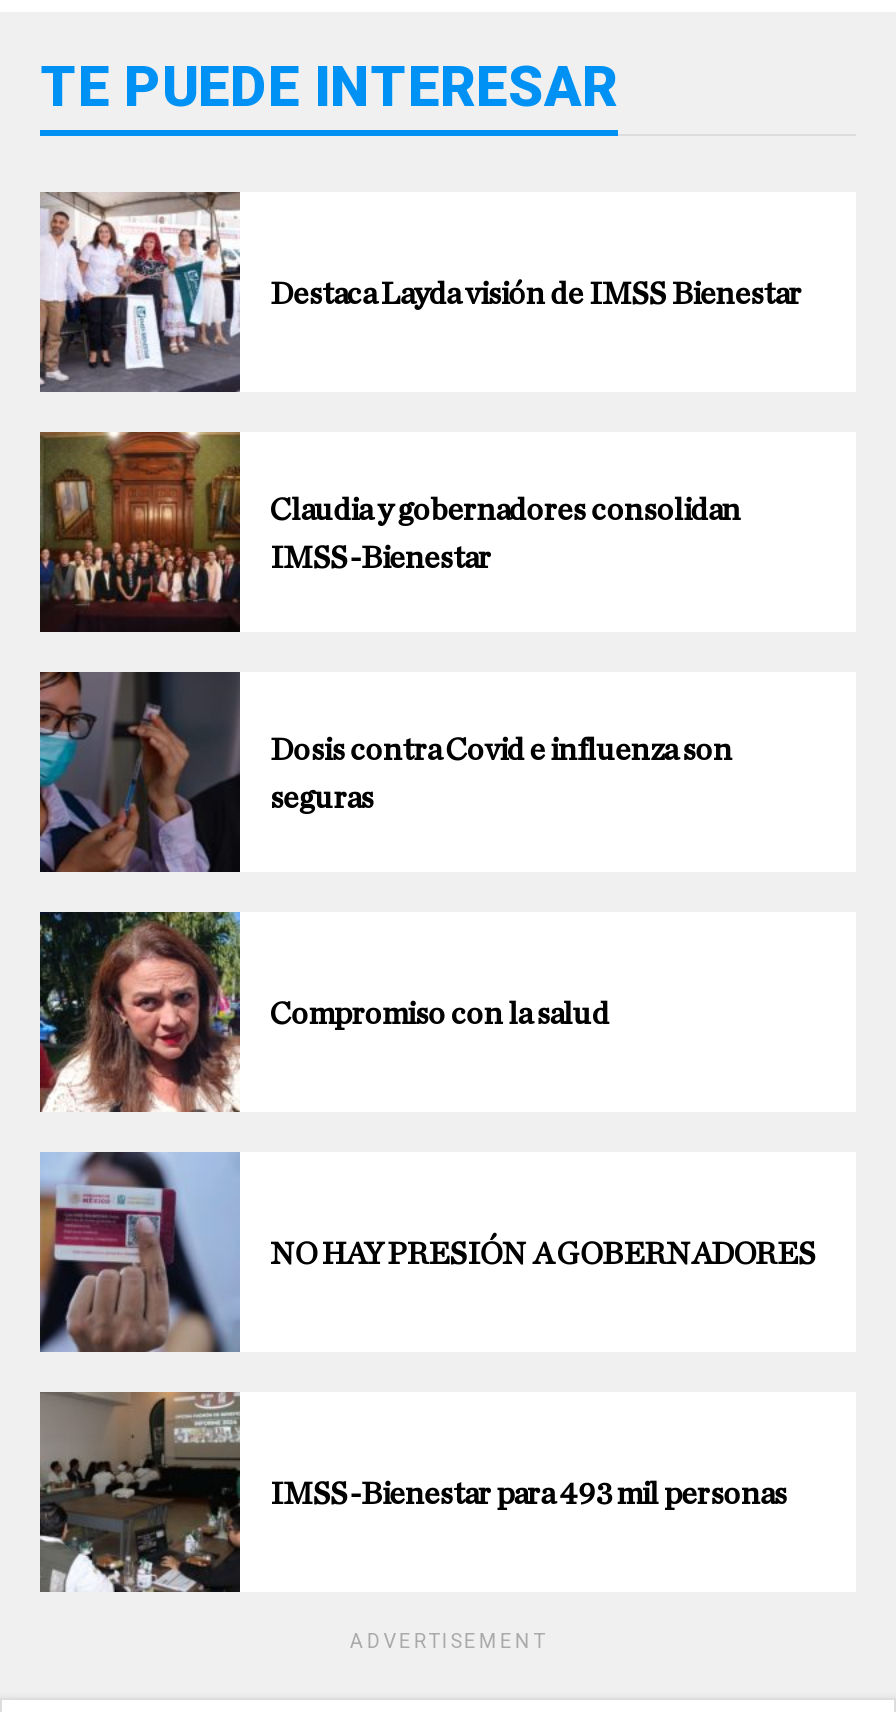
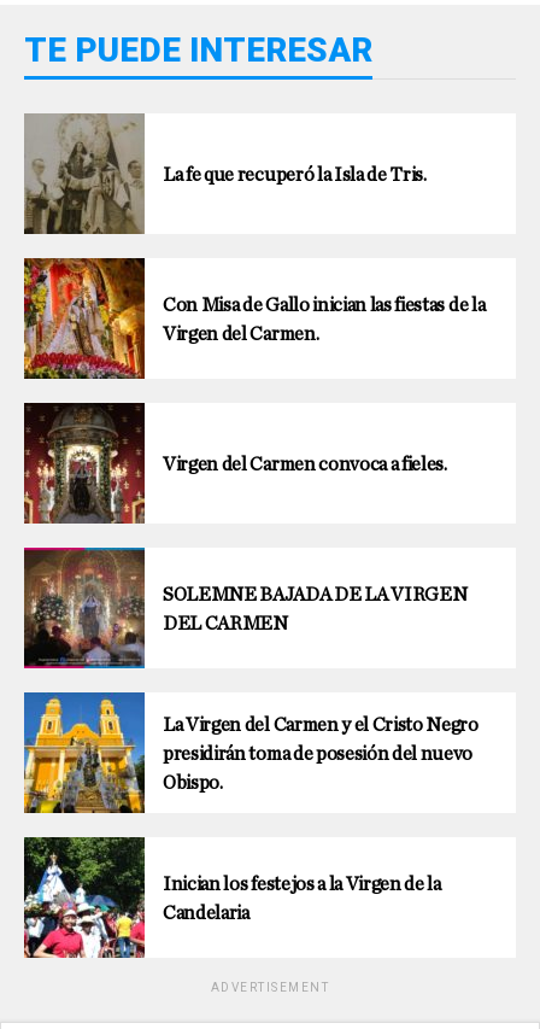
- [image]
- Destaca Layda visión de IMSS Bienestar
+ [image]
+ La fe que recuperó la Isla de Tris.

- [image]
- Claudia y gobernadores consolidan
- IMSS-Bienestar
+ [image]
+ Con Misa de Gallo inician las fiestas de la
+ Virgen del Carmen.

- [image]
- Dosis contra Covid e influenza son
- seguras
+ [image]
+ Virgen del Carmen convoca a fieles.

- [image]
- Compromiso con la salud
+ [image]
+ SOLEMNE BAJADA DE LA VIRGEN
+ DEL CARMEN

- [image]
- NO HAY PRESIÓN A GOBERNADORES
+ [image]
+ La Virgen del Carmen y el Cristo Negro
+ presidirán toma de posesión del nuevo
+ Obispo.

- [image]
- IMSS-Bienestar para 493 mil personas
+ [image]
+ Inician los festejos a la Virgen de la
+ Candelaria
